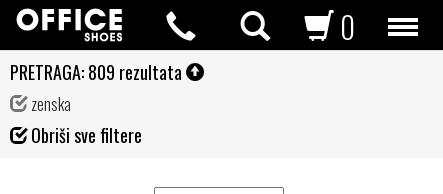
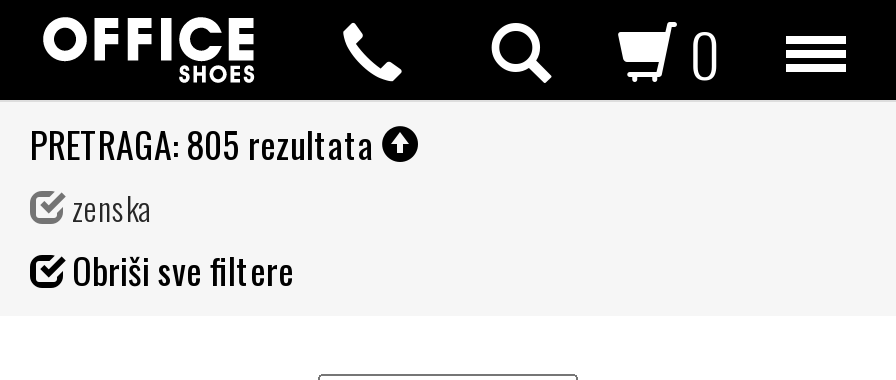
- PRETRAGA: 809 rezultata
+ PRETRAGA: 805 rezultata
